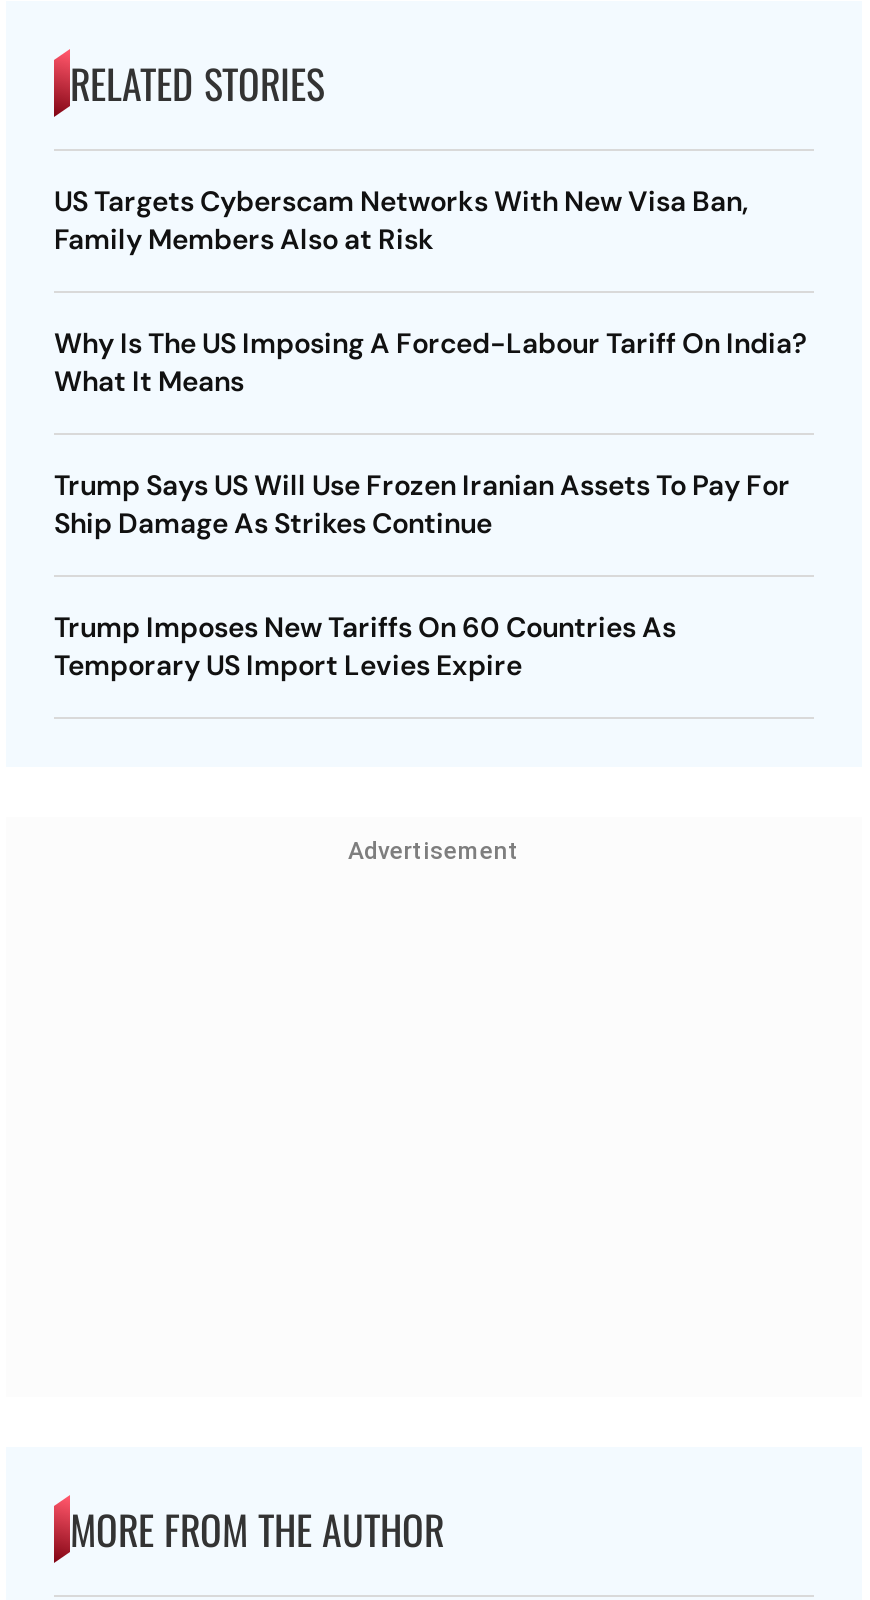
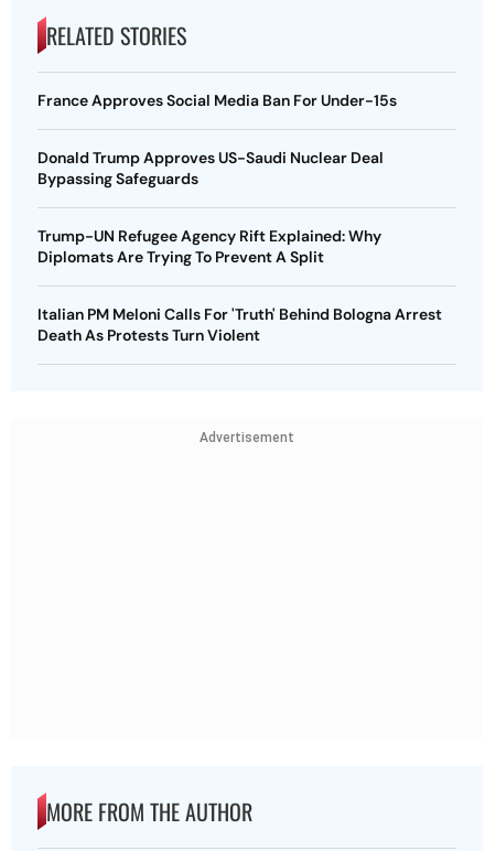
- US Targets Cyberscam Networks With New Visa Ban,
- Family Members Also at Risk
+ France Approves Social Media Ban For Under-15s

- Why Is The US Imposing A Forced-Labour Tariff On India?
- What It Means
+ Donald Trump Approves US-Saudi Nuclear Deal
+ Bypassing Safeguards

- Trump Says US Will Use Frozen Iranian Assets To Pay For
- Ship Damage As Strikes Continue
+ Trump-UN Refugee Agency Rift Explained: Why
+ Diplomats Are Trying To Prevent A Split

- Trump Imposes New Tariffs On 60 Countries As
- Temporary US Import Levies Expire
+ Italian PM Meloni Calls For 'Truth' Behind Bologna Arrest
+ Death As Protests Turn Violent
